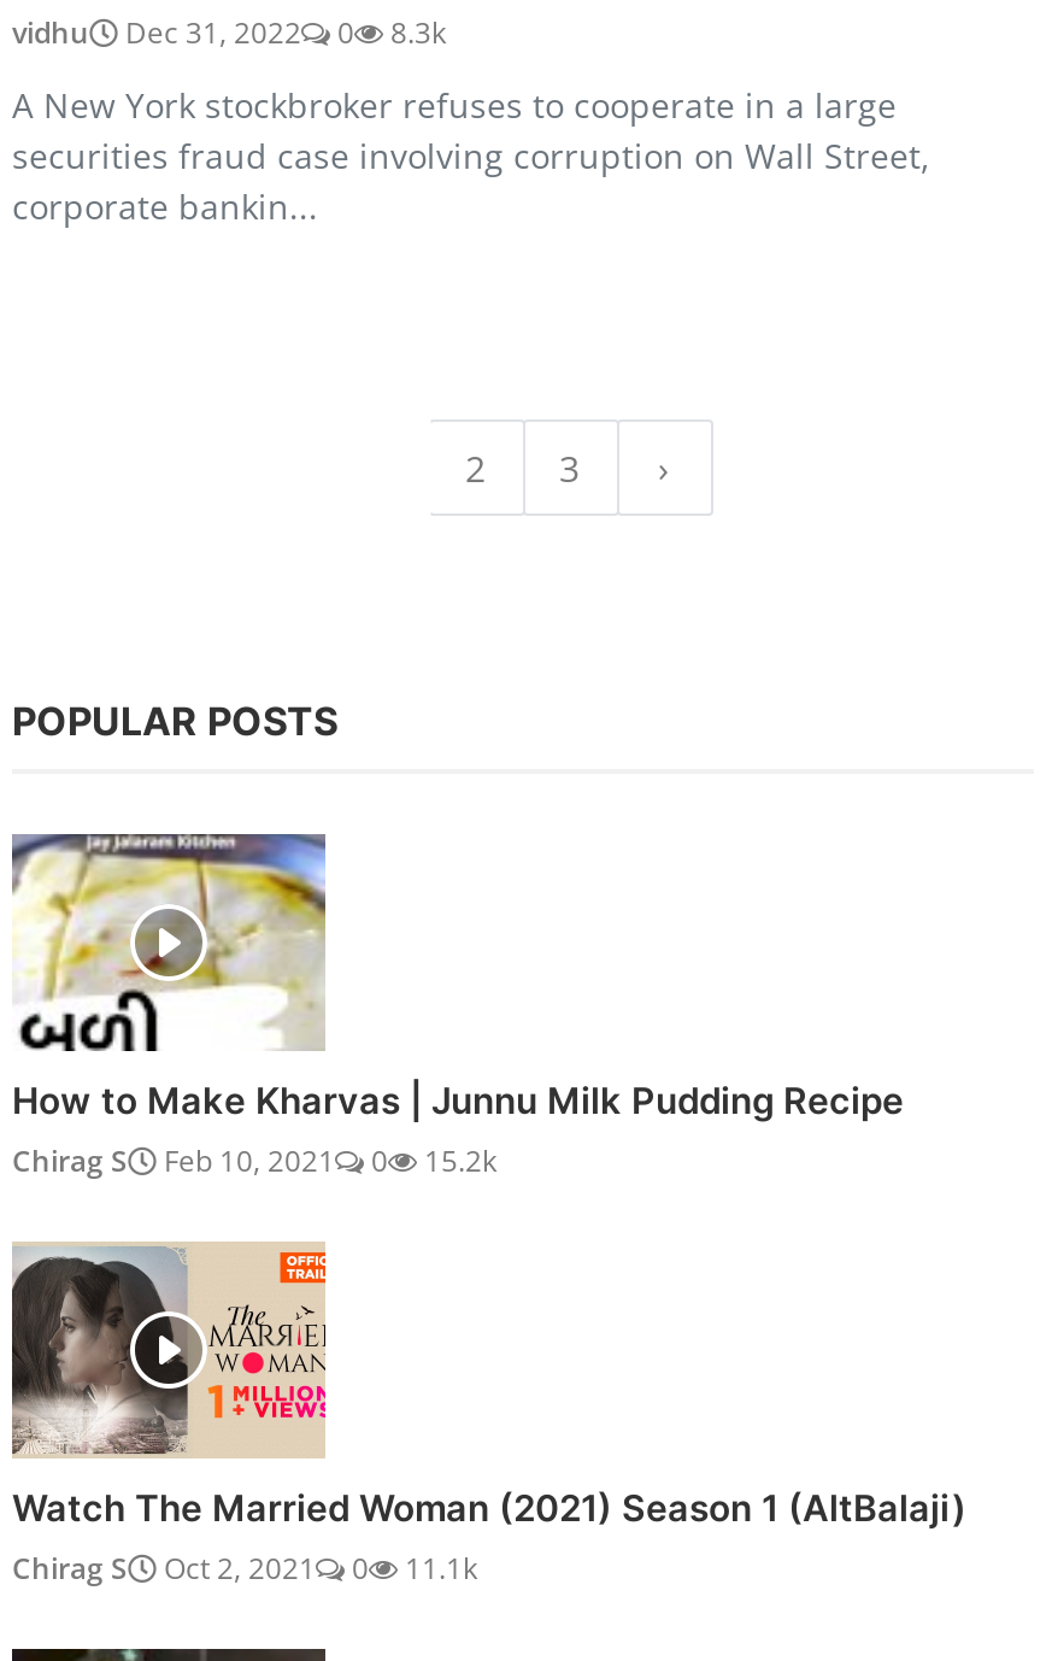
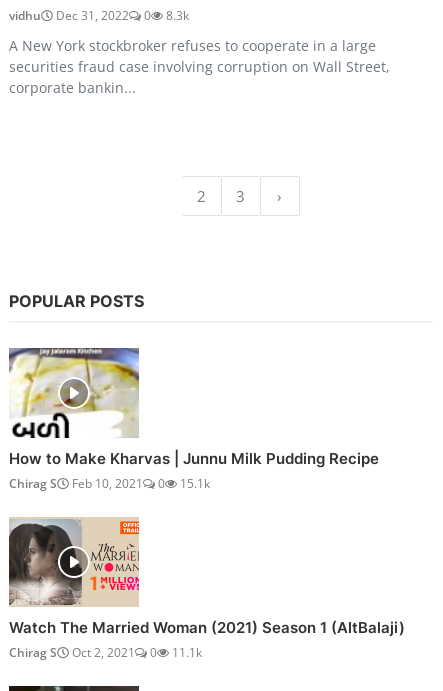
- Chirag S Feb 10, 2021 0 15.2k
+ Chirag S Feb 10, 2021 0 15.1k
